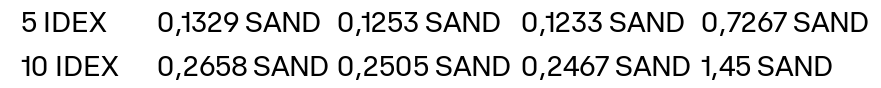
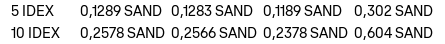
- 0,1329 SAND 0,1253 SAND 0,1233 SAND 0,7267 SAND
+ 0,1289 SAND 0,1283 SAND 0,1189 SAND
+ 0,302 SAND

- 0,2658 SAND 0,2505 SAND 0,2467 SAND 1,45 SAND
+ 0,2578 SAND 0,2566 SAND 0,2378 SAND 0,604 SAND
